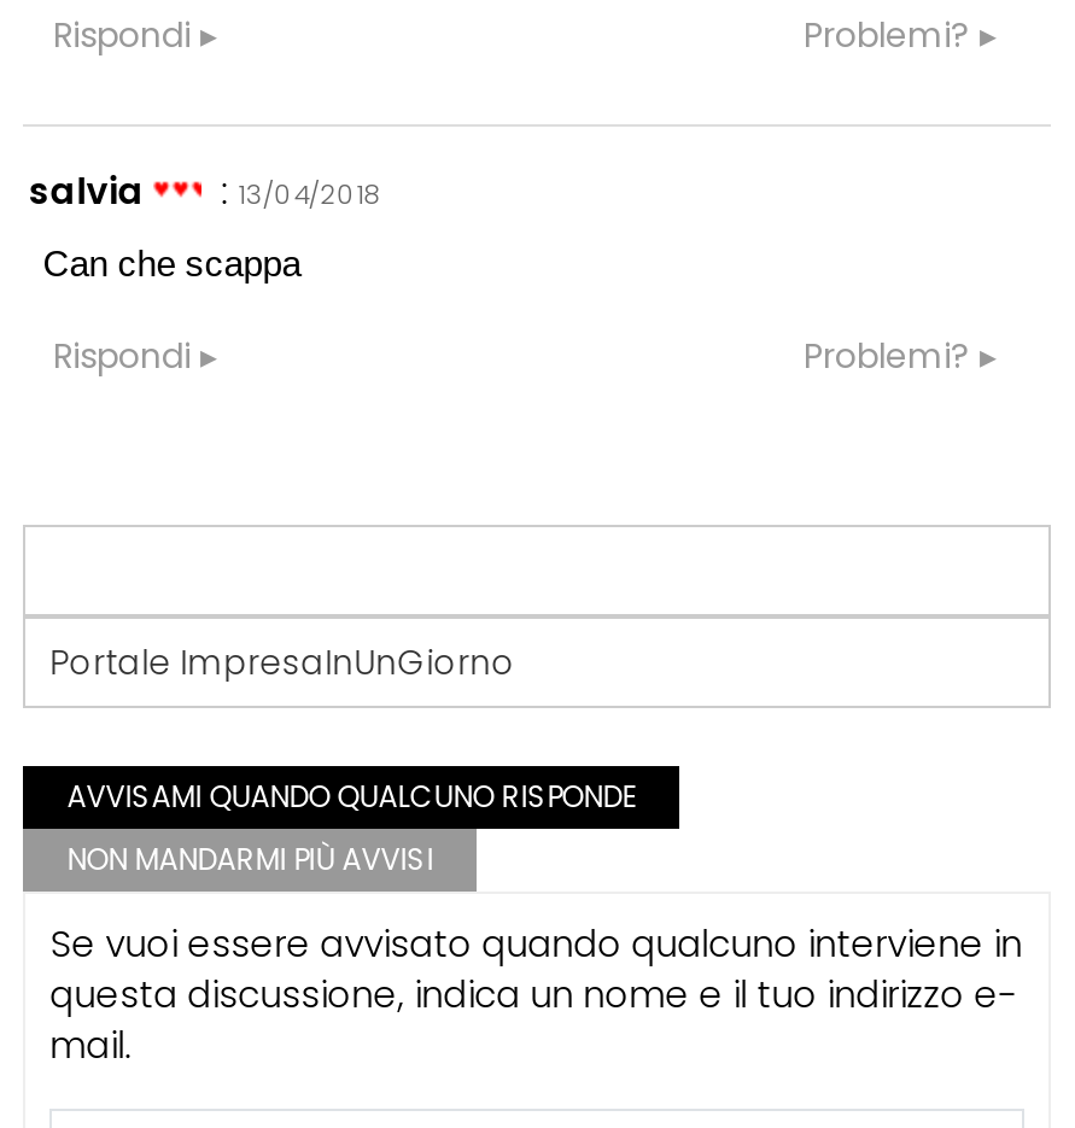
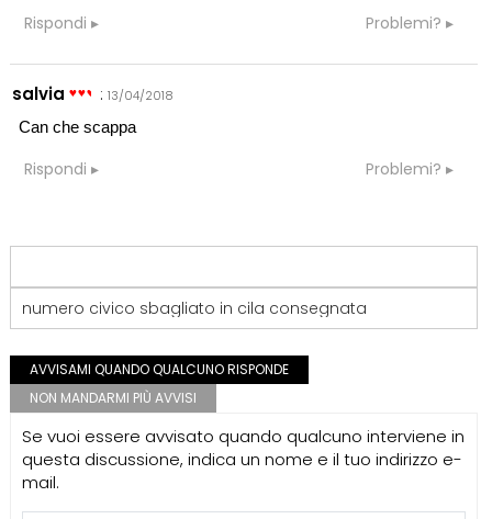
- Portale ImpresaInUnGiorno
+ numero civico sbagliato in cila consegnata
